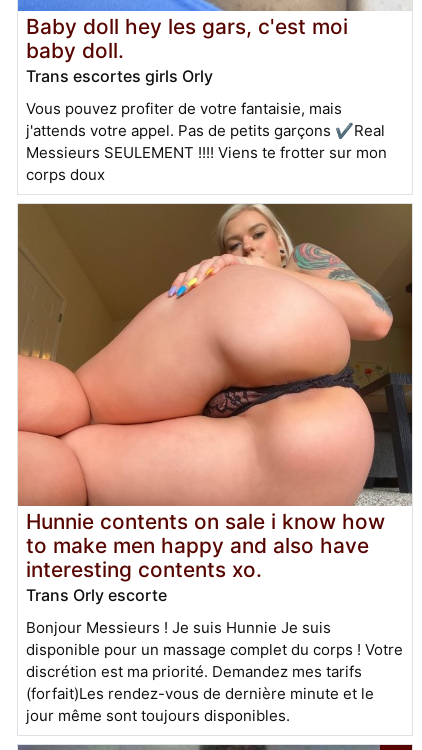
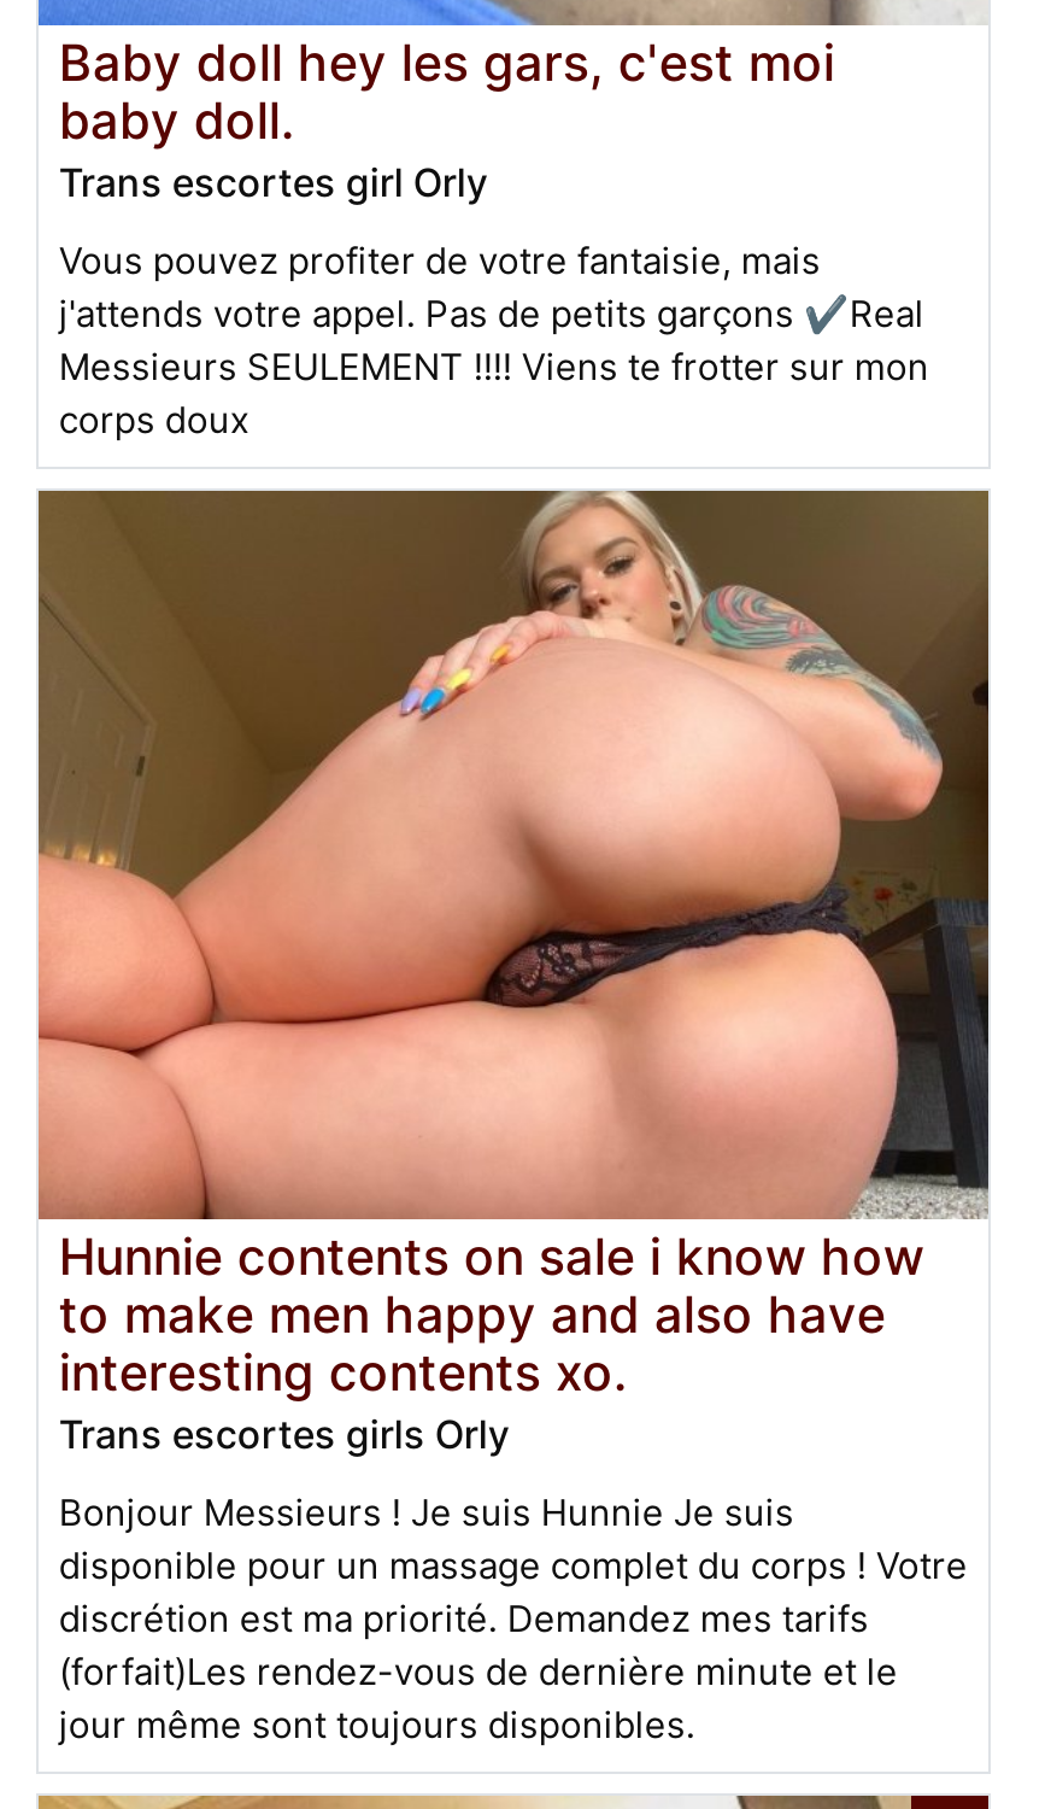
moved down: Trans escortes girls Orly

+ Trans escortes girl Orly

- Trans Orly escorte
